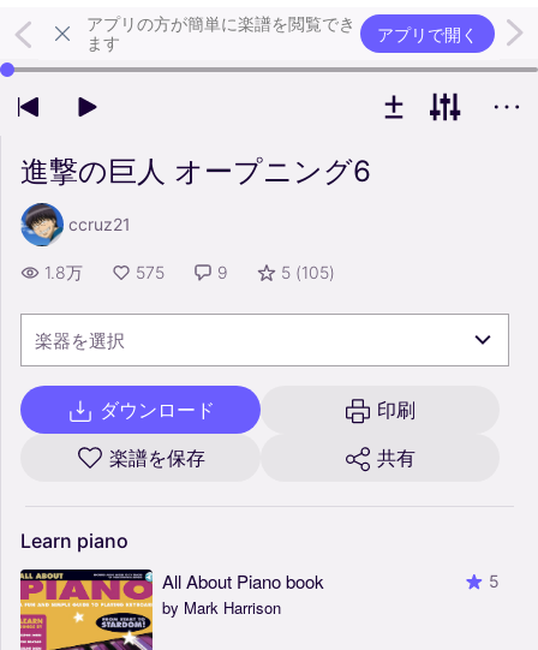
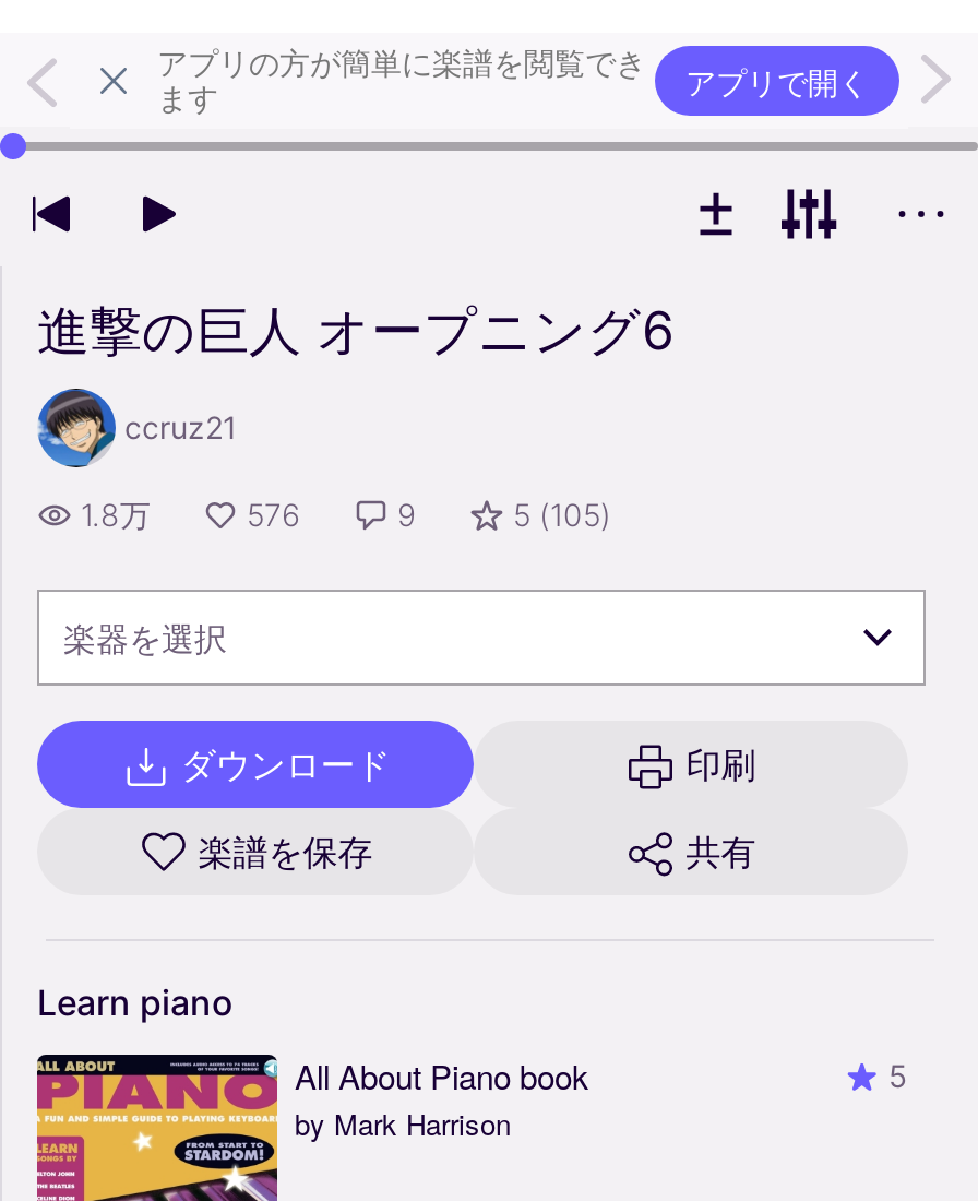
- 575
+ 576
